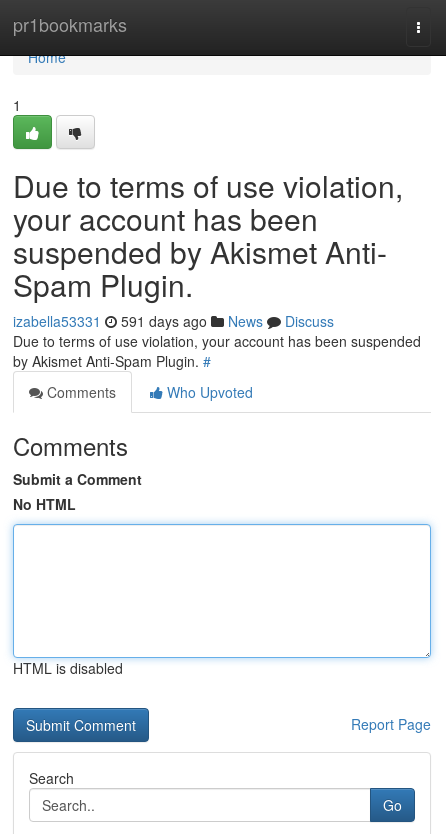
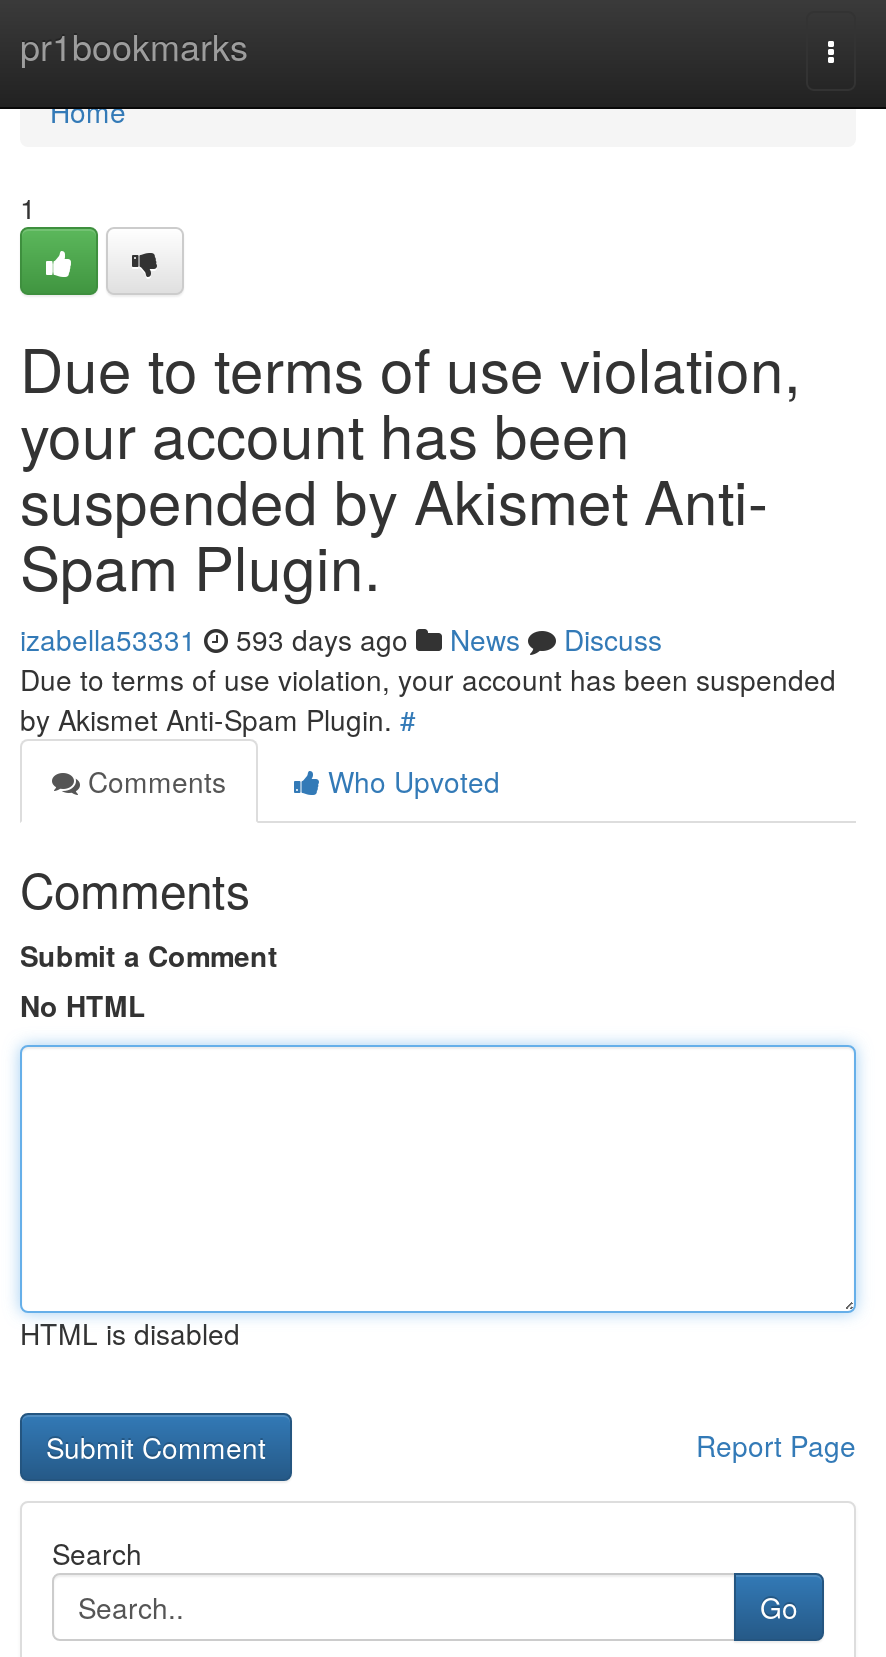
- izabella53331 591 days ago News Discuss
+ izabella53331 593 days ago News Discuss
